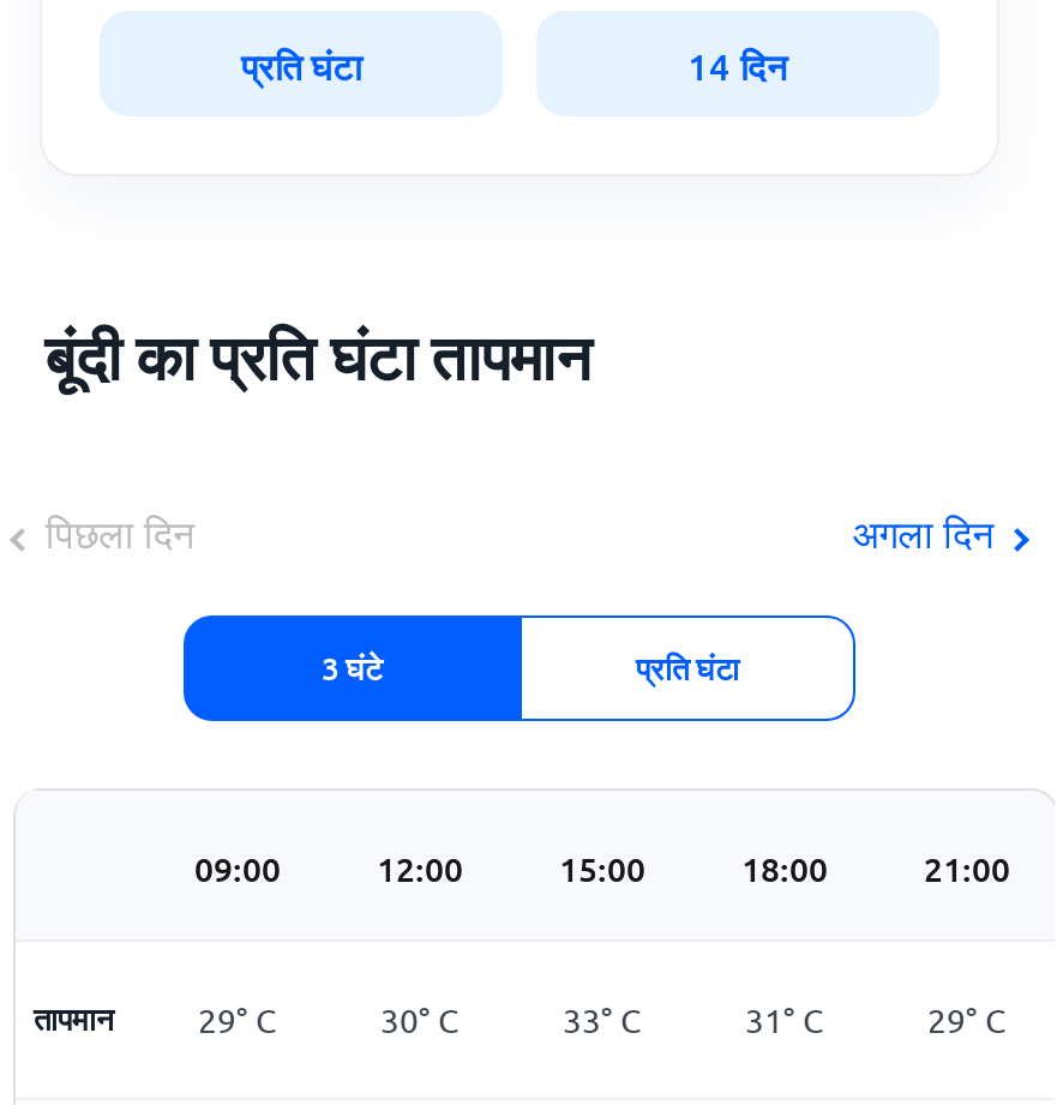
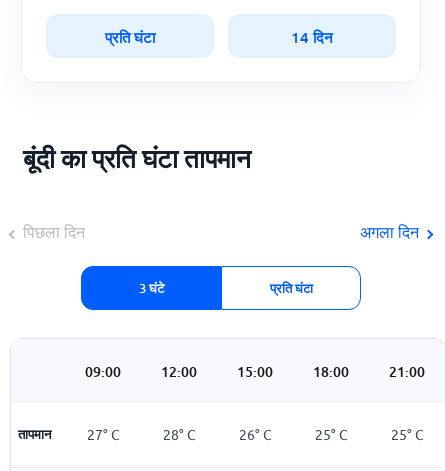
- 29° C
+ 27° C

- 30° C
+ 28° C

- 33° C
+ 26° C

- 31 ° C
+ 25 ° C

- 29° C
+ 25° C
